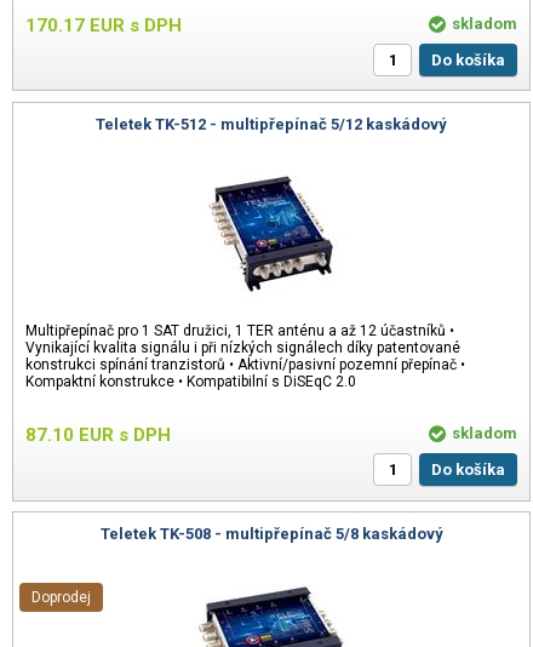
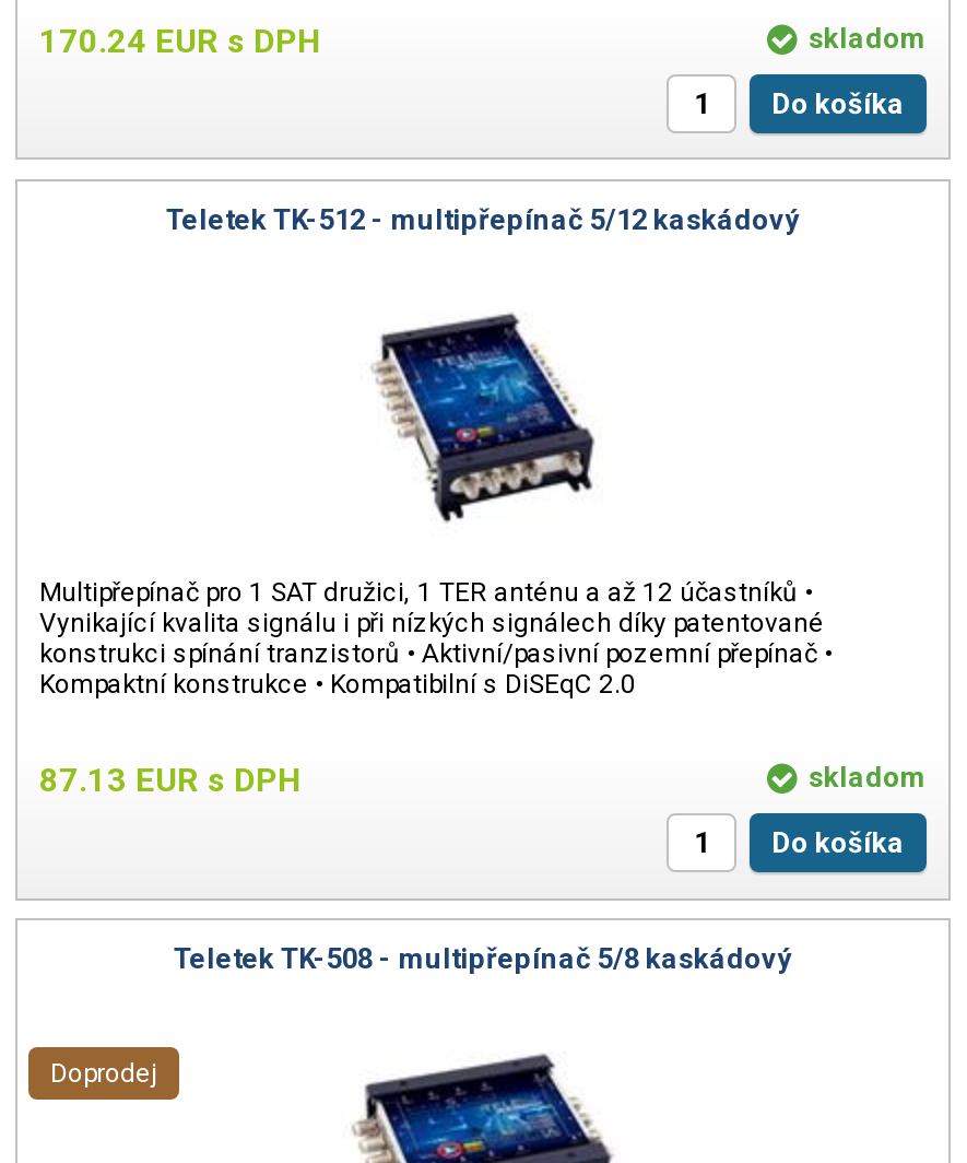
- 170.17 EUR s DPH
+ 170.24 EUR s DPH

- 87.10 EUR s DPH
+ 87.13 EUR s DPH
